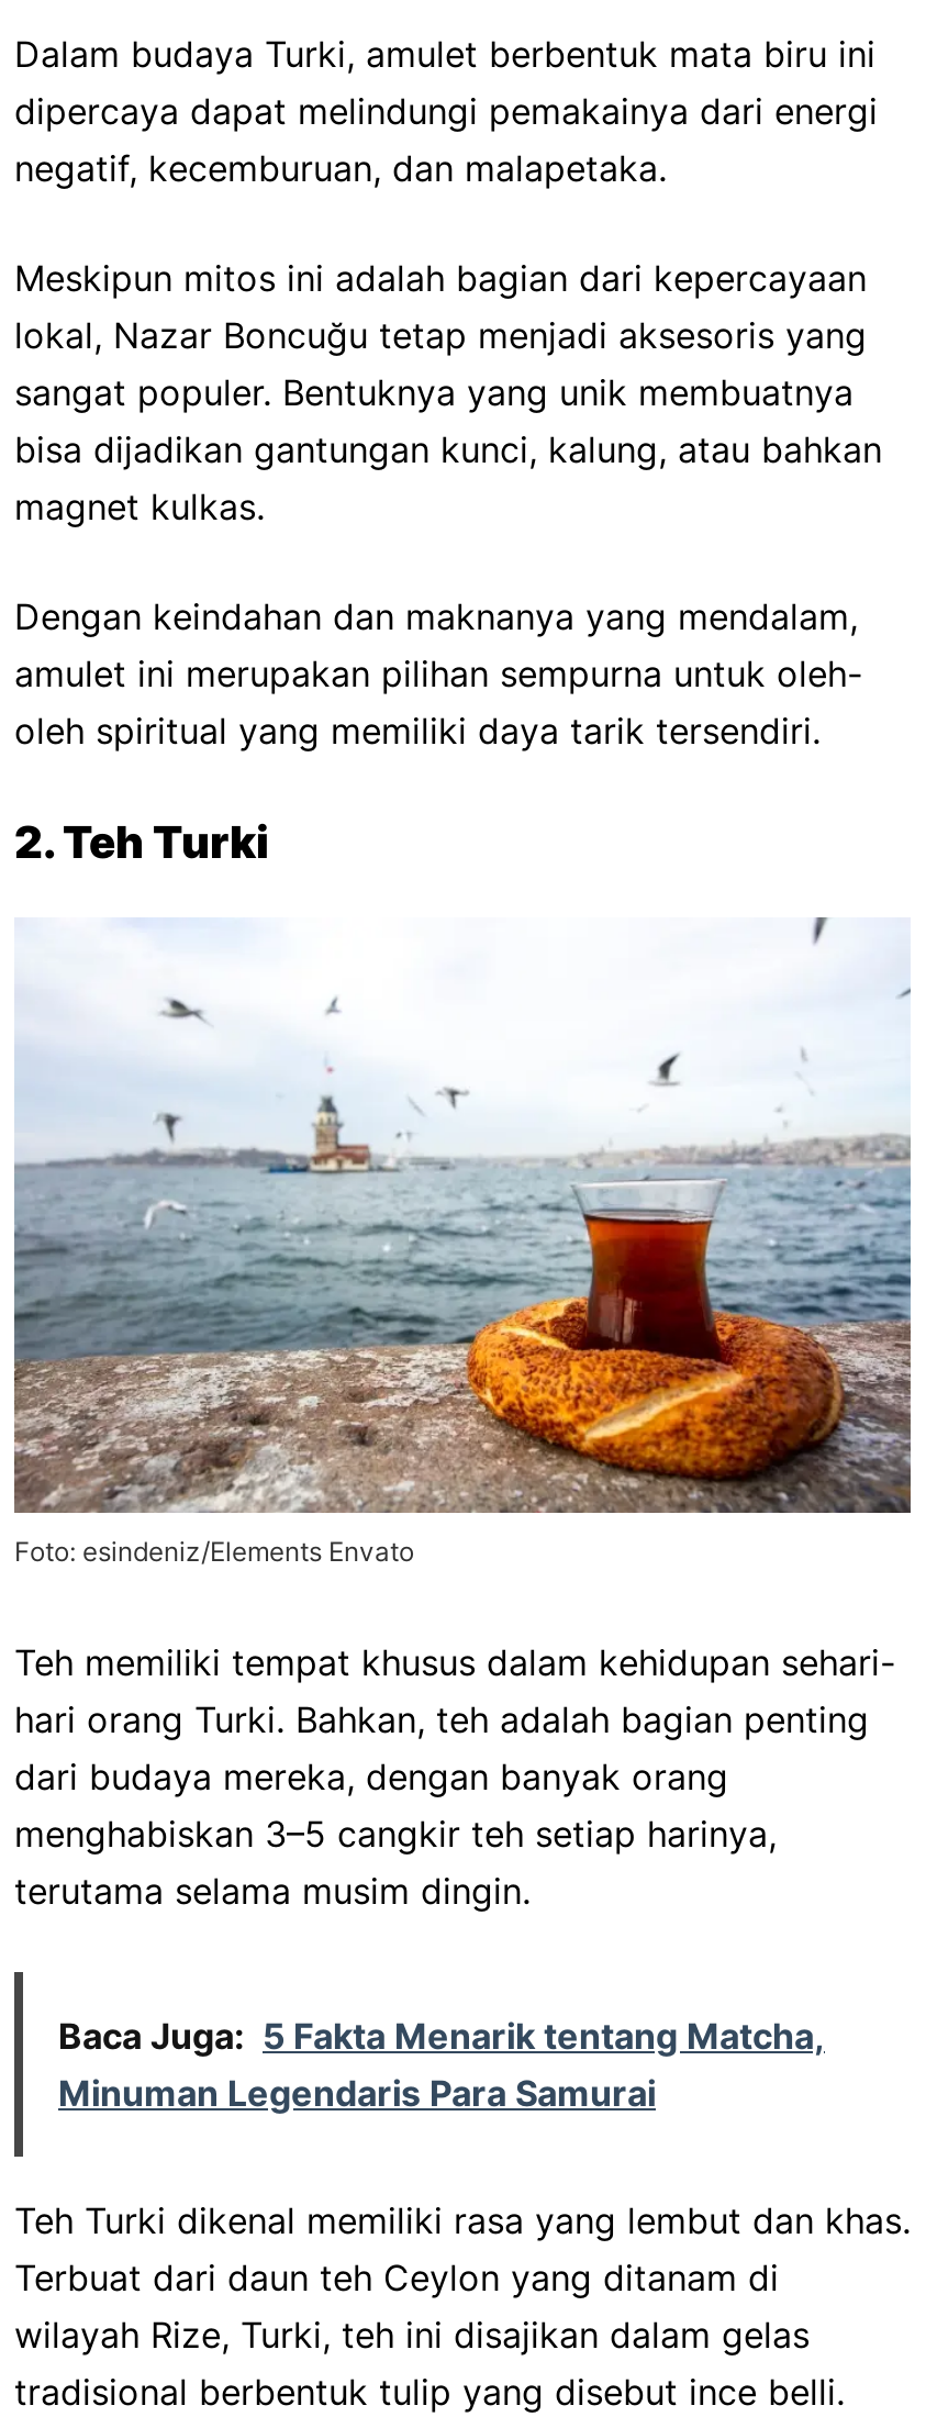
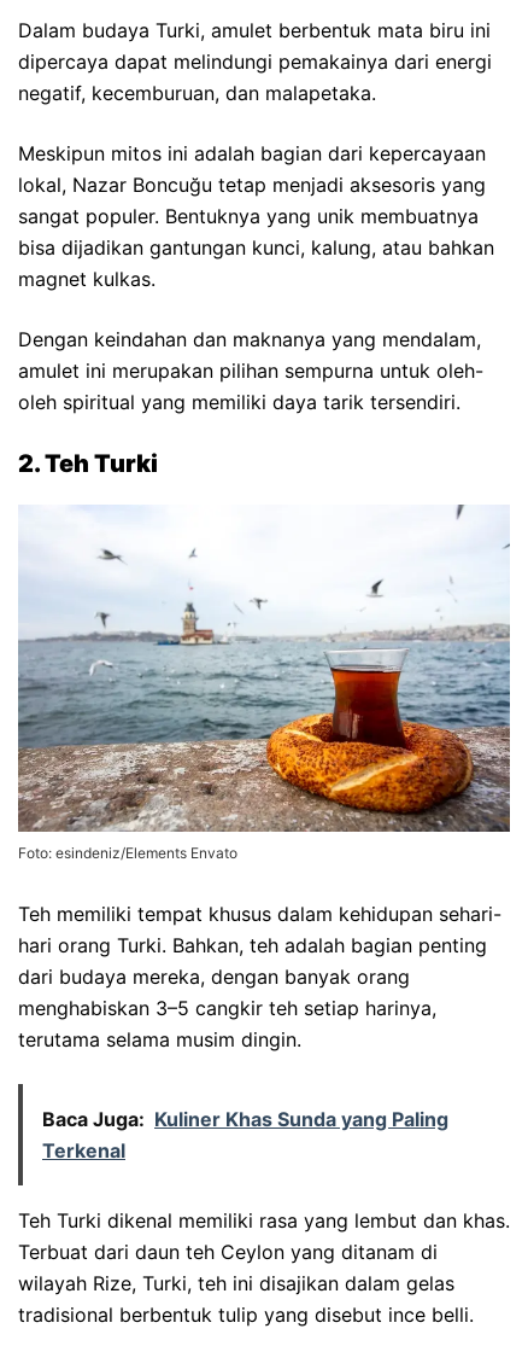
- Baca Juga: 5 Fakta Menarik tentang Matcha,
- Minuman Legendaris Para Samurai
+ Baca Juga: Kuliner Khas Sunda yang Paling
+ Terkenal
